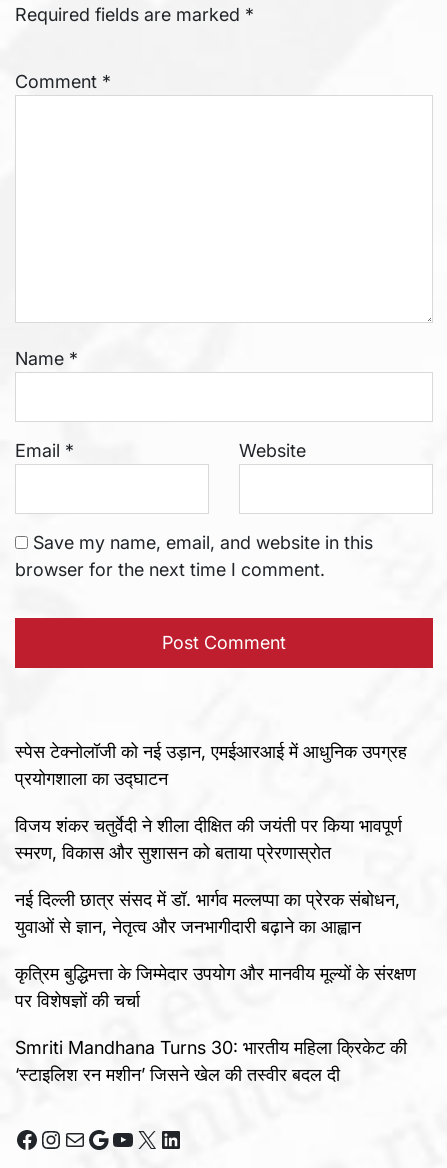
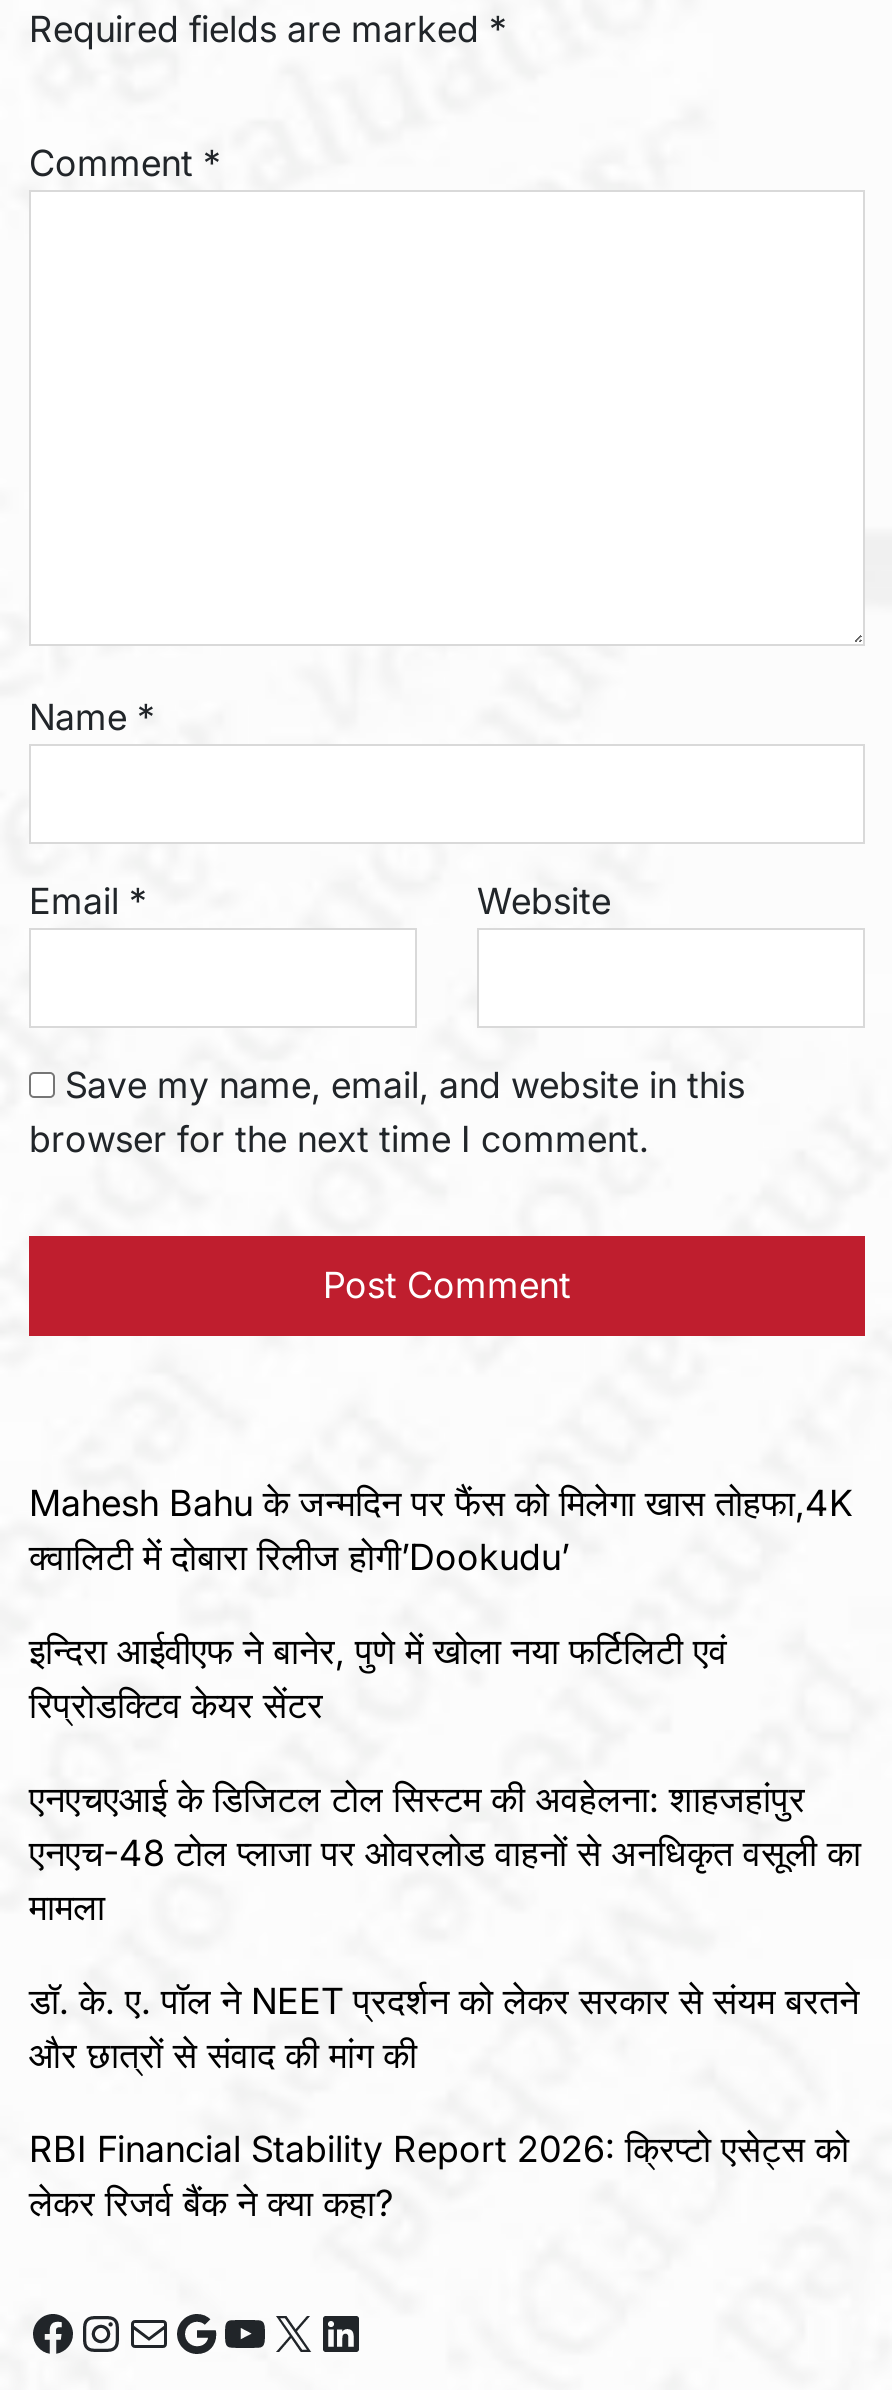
- स्पेस टेक्नोलॉजी को नई उड़ान, एमईआरआई में आधुनिक उपग्रह
- प्रयोगशाला का उद्घाटन
+ Mahesh Bahu के जन्मदिन पर फैंस को मिलेगा खास तोहफा,4K
+ क्वालिटी में दोबारा रिलीज होगी’Dookudu’

- विजय शंकर चतुर्वेदी ने शीला दीक्षित की जयंती पर किया भावपूर्ण
- स्मरण, विकास और सुशासन को बताया प्रेरणास्रोत
+ इन्दिरा आईवीएफ ने बानेर, पुणे में खोला नया फर्टिलिटी एवं
+ रिप्रोडक्टिव केयर सेंटर

- नई दिल्ली छात्र संसद में डॉ. भार्गव मल्लप्पा का प्रेरक संबोधन,
- युवाओं से ज्ञान, नेतृत्व और जनभागीदारी बढ़ाने का आह्वान
+ एनएचएआई के डिजिटल टोल सिस्टम की अवहेलना: शाहजहांपुर
+ एनएच-48 टोल प्लाजा पर ओवरलोड वाहनों से अनधिकृत वसूली का
+ मामला

- कृत्रिम बुद्धिमत्ता के जिम्मेदार उपयोग और मानवीय मूल्यों के संरक्षण
- पर विशेषज्ञों की चर्चा
+ डॉ. के. ए. पॉल ने NEET प्रदर्शन को लेकर सरकार से संयम बरतने
+ और छात्रों से संवाद की मांग की

- Smriti Mandhana Turns 30: भारतीय महिला क्रिकेट की
- ‘स्टाइलिश रन मशीन’ जिसने खेल की तस्वीर बदल दी
+ RBI Financial Stability Report 2026: क्रिप्टो एसेट्स को
+ लेकर रिजर्व बैंक ने क्या कहा?
